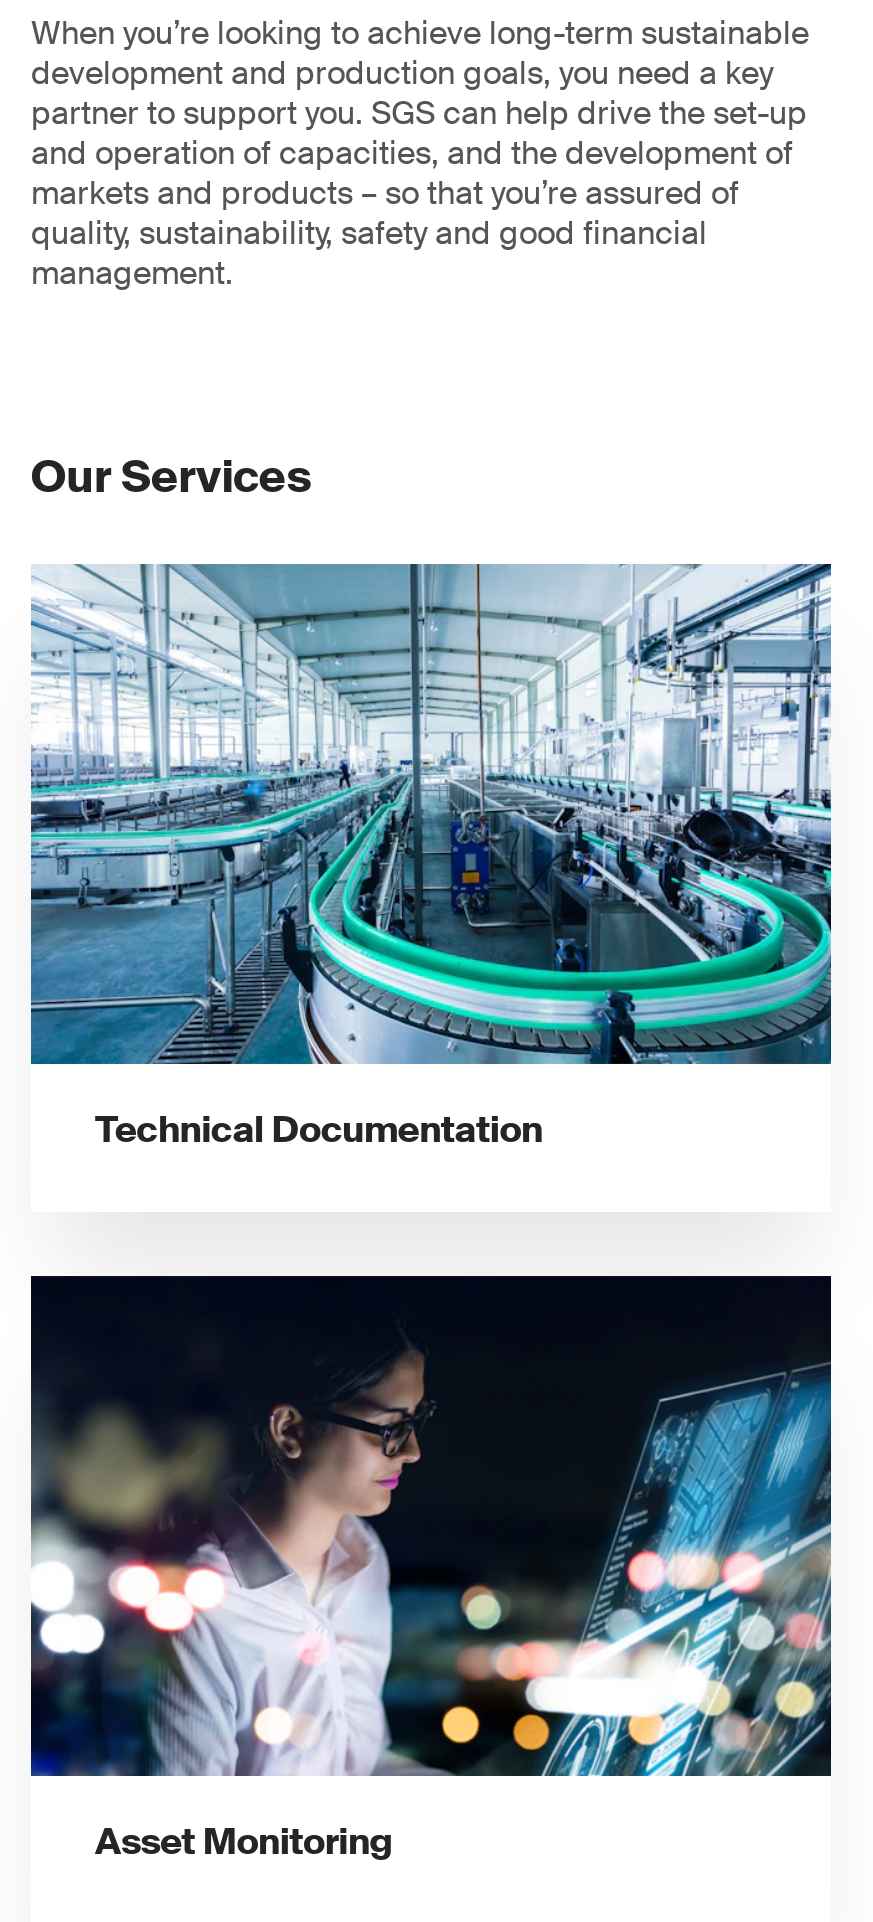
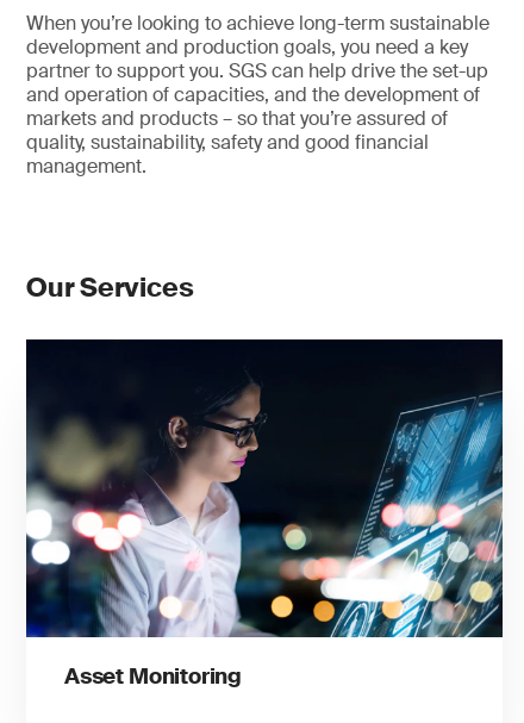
- [image]
- Technical Documentation
